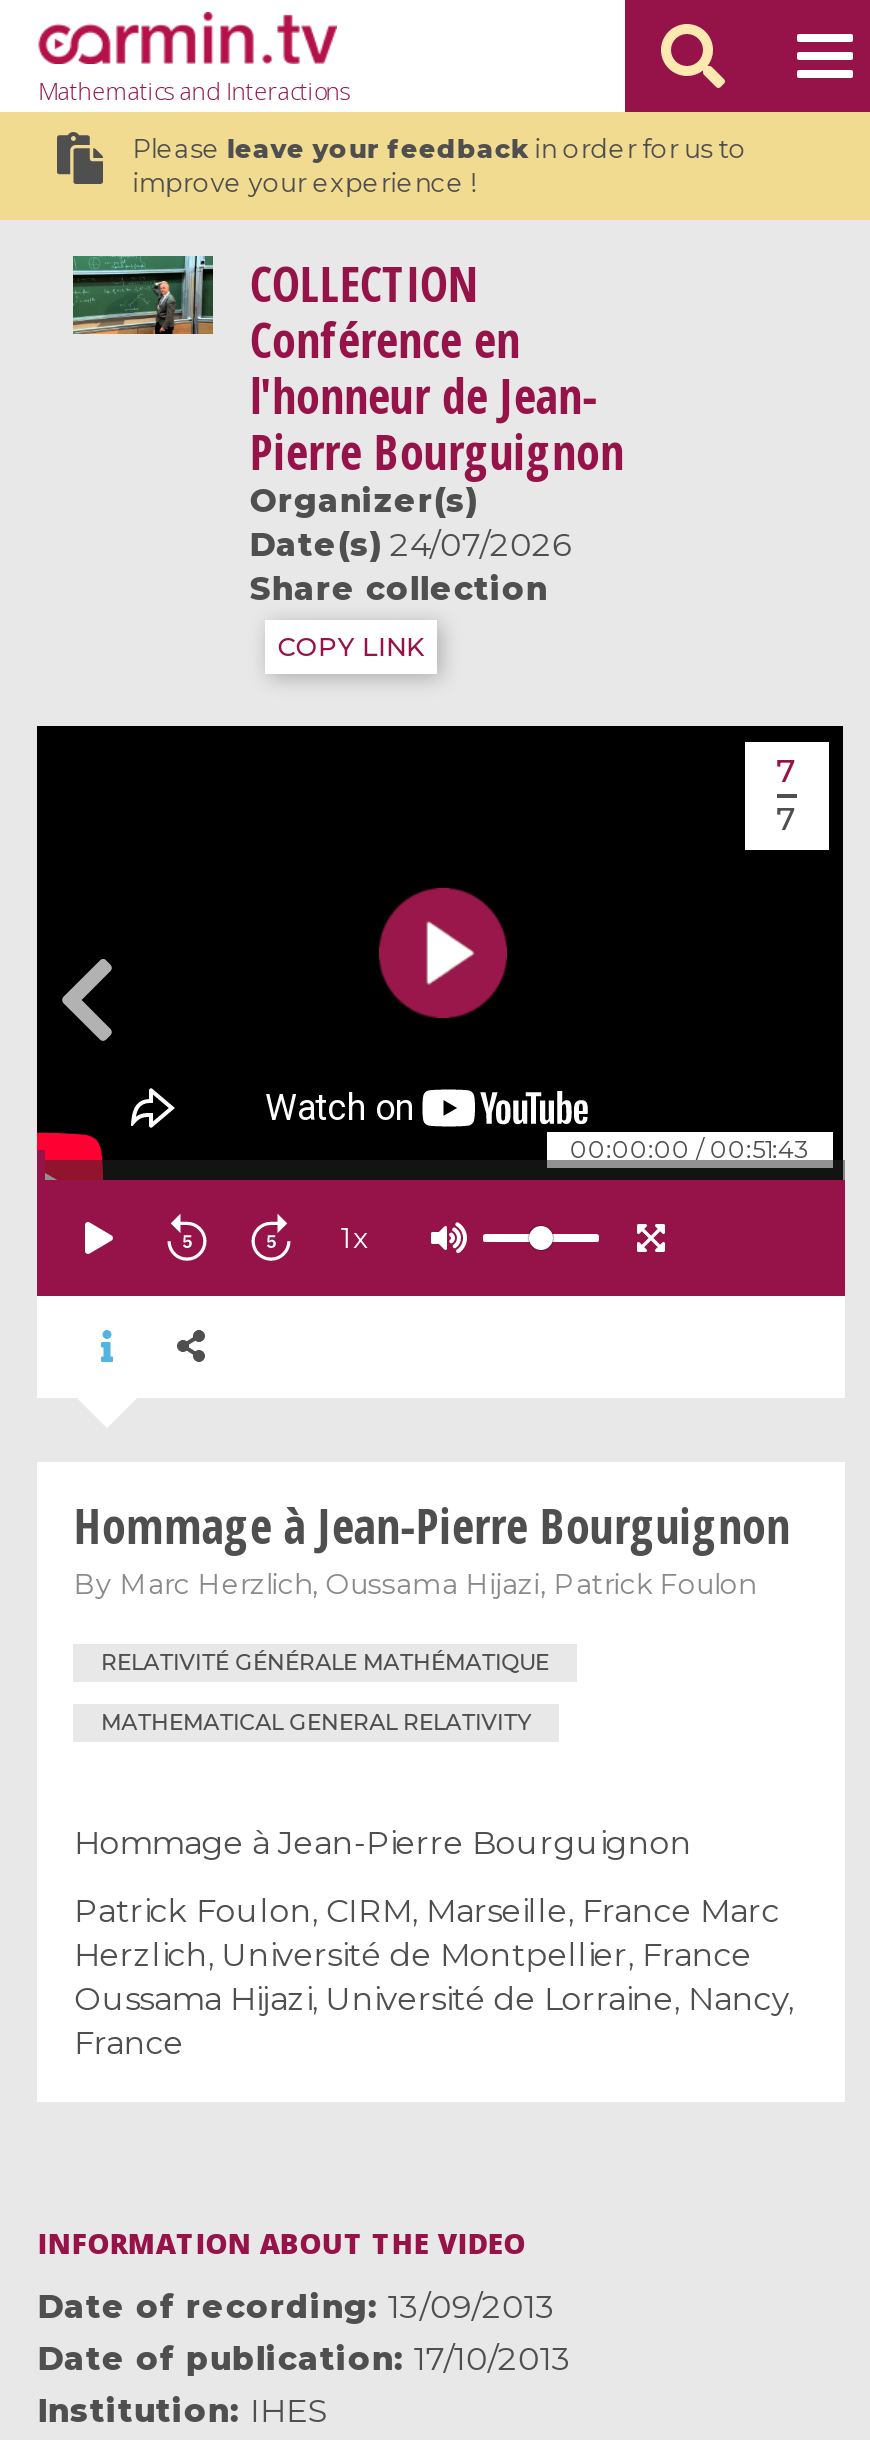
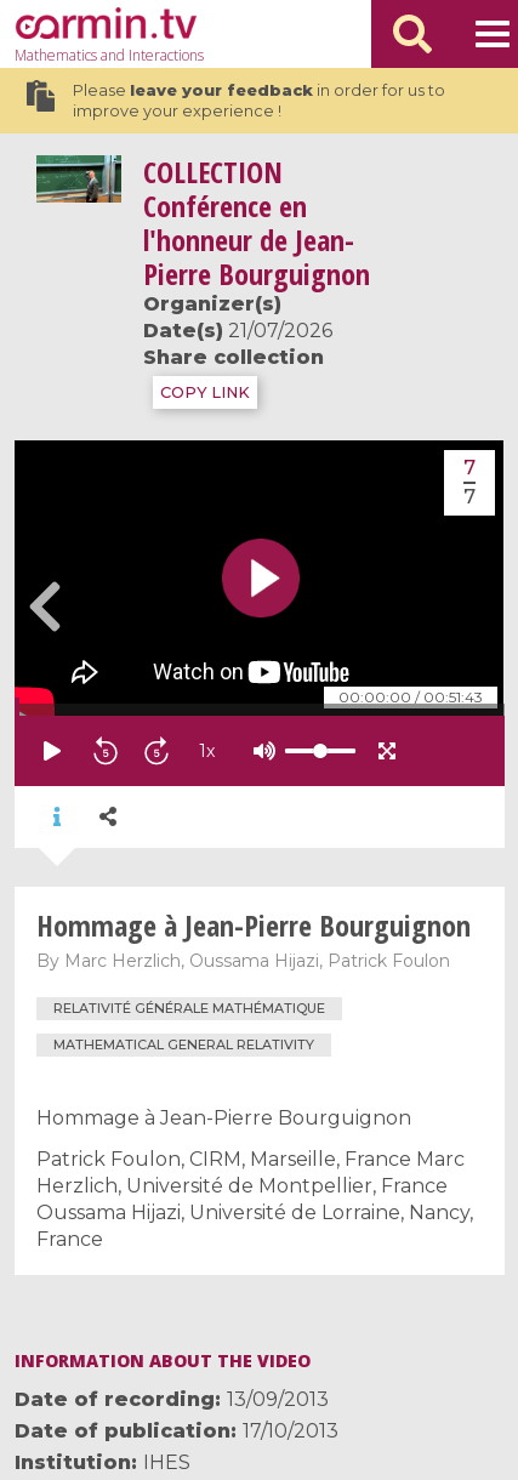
- Date(s) 24/07/2026
+ Date(s) 21/07/2026
